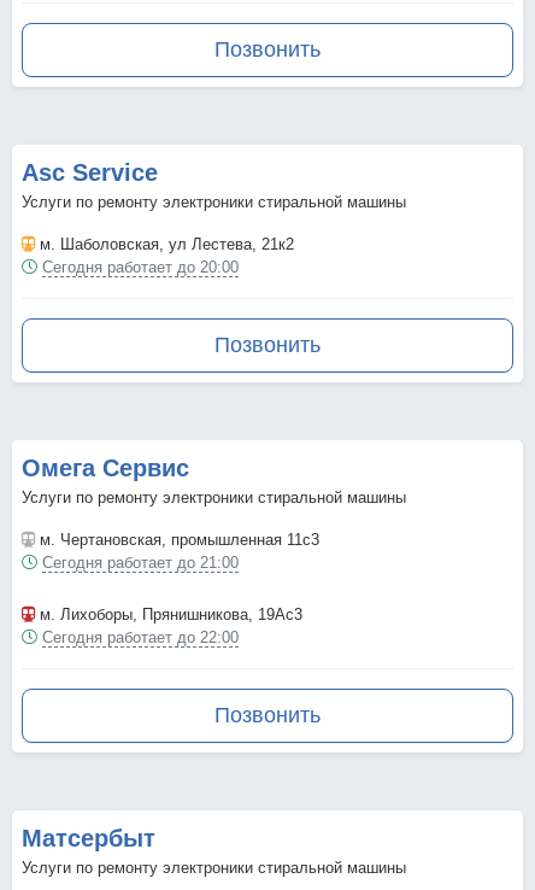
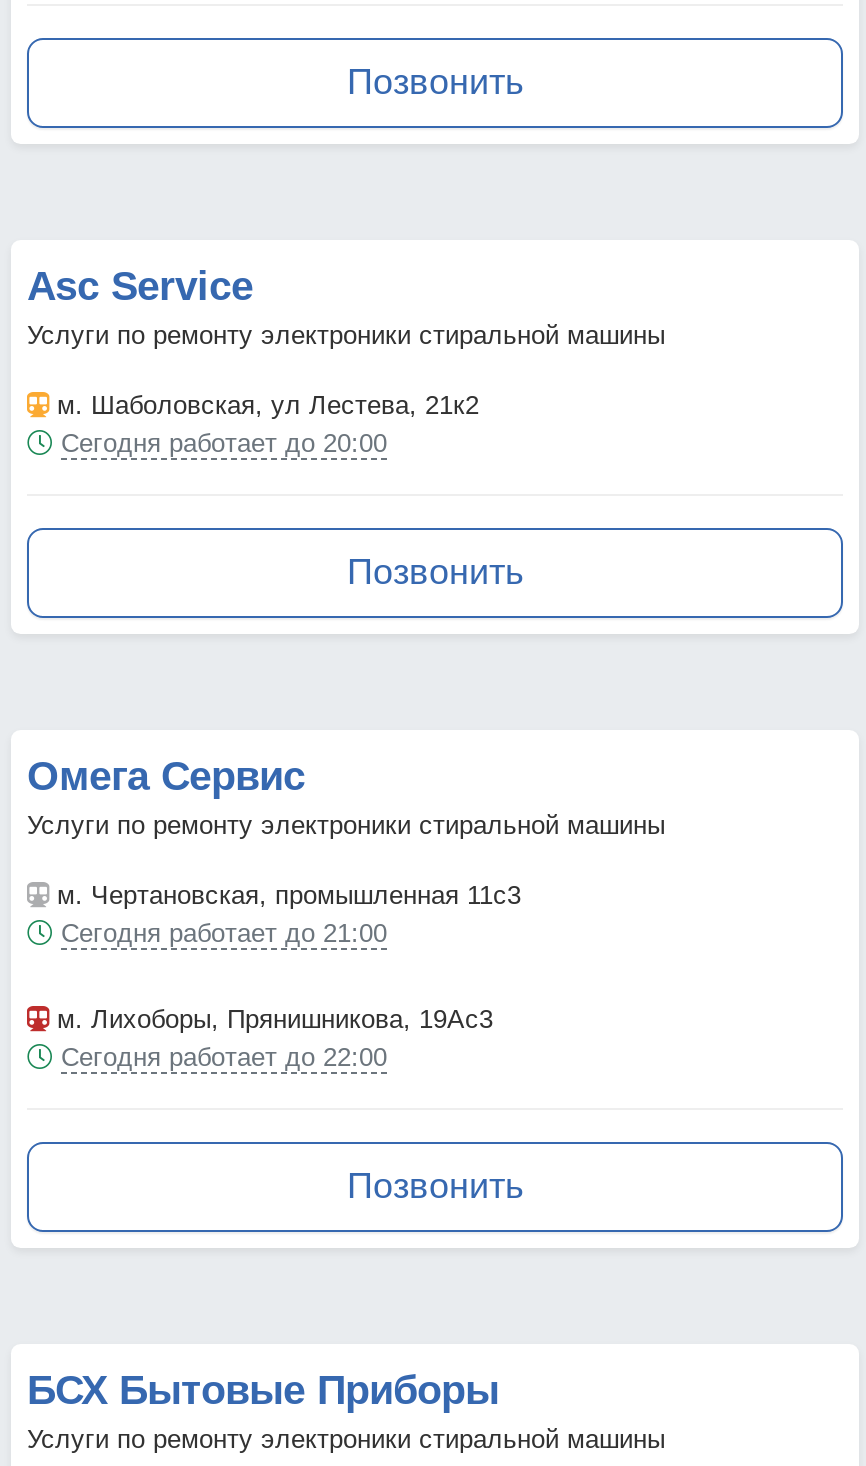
- Матсербыт
+ БСХ Бытовые Приборы
